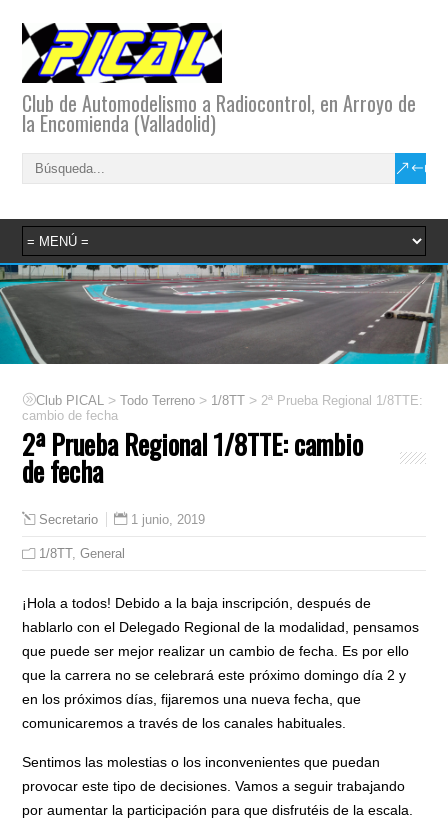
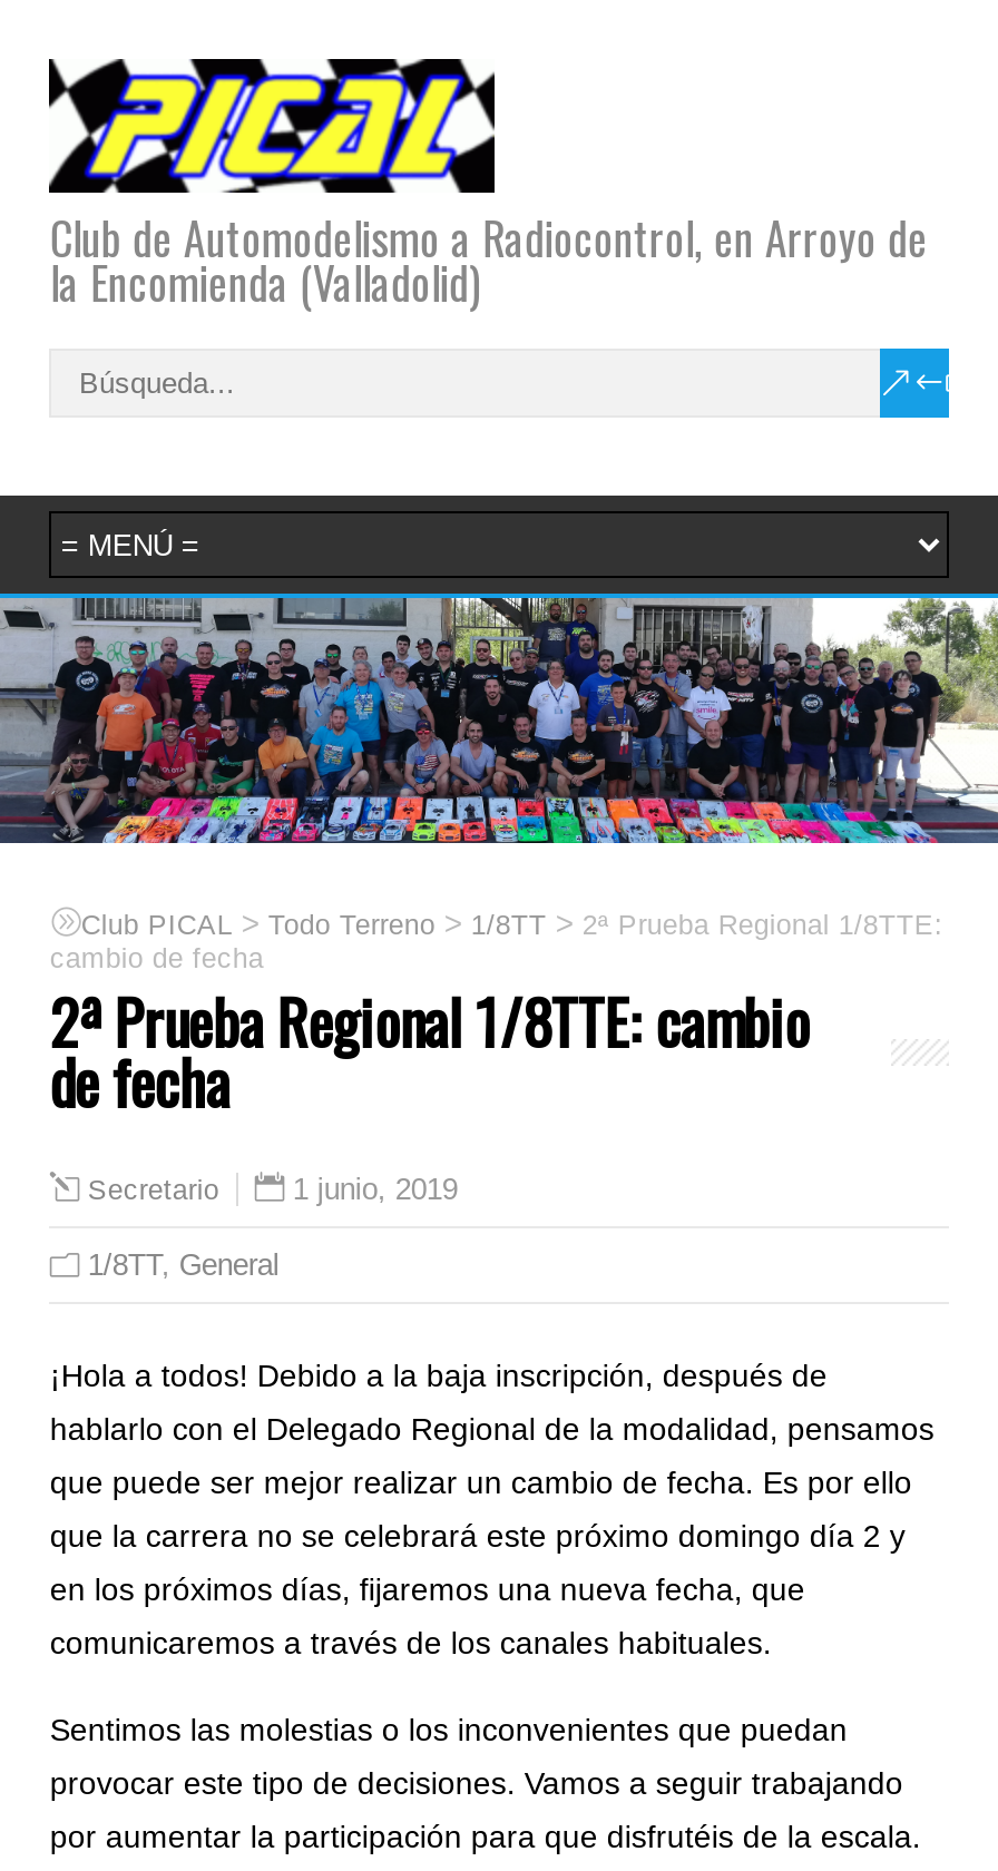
- [image]
+ [image]
